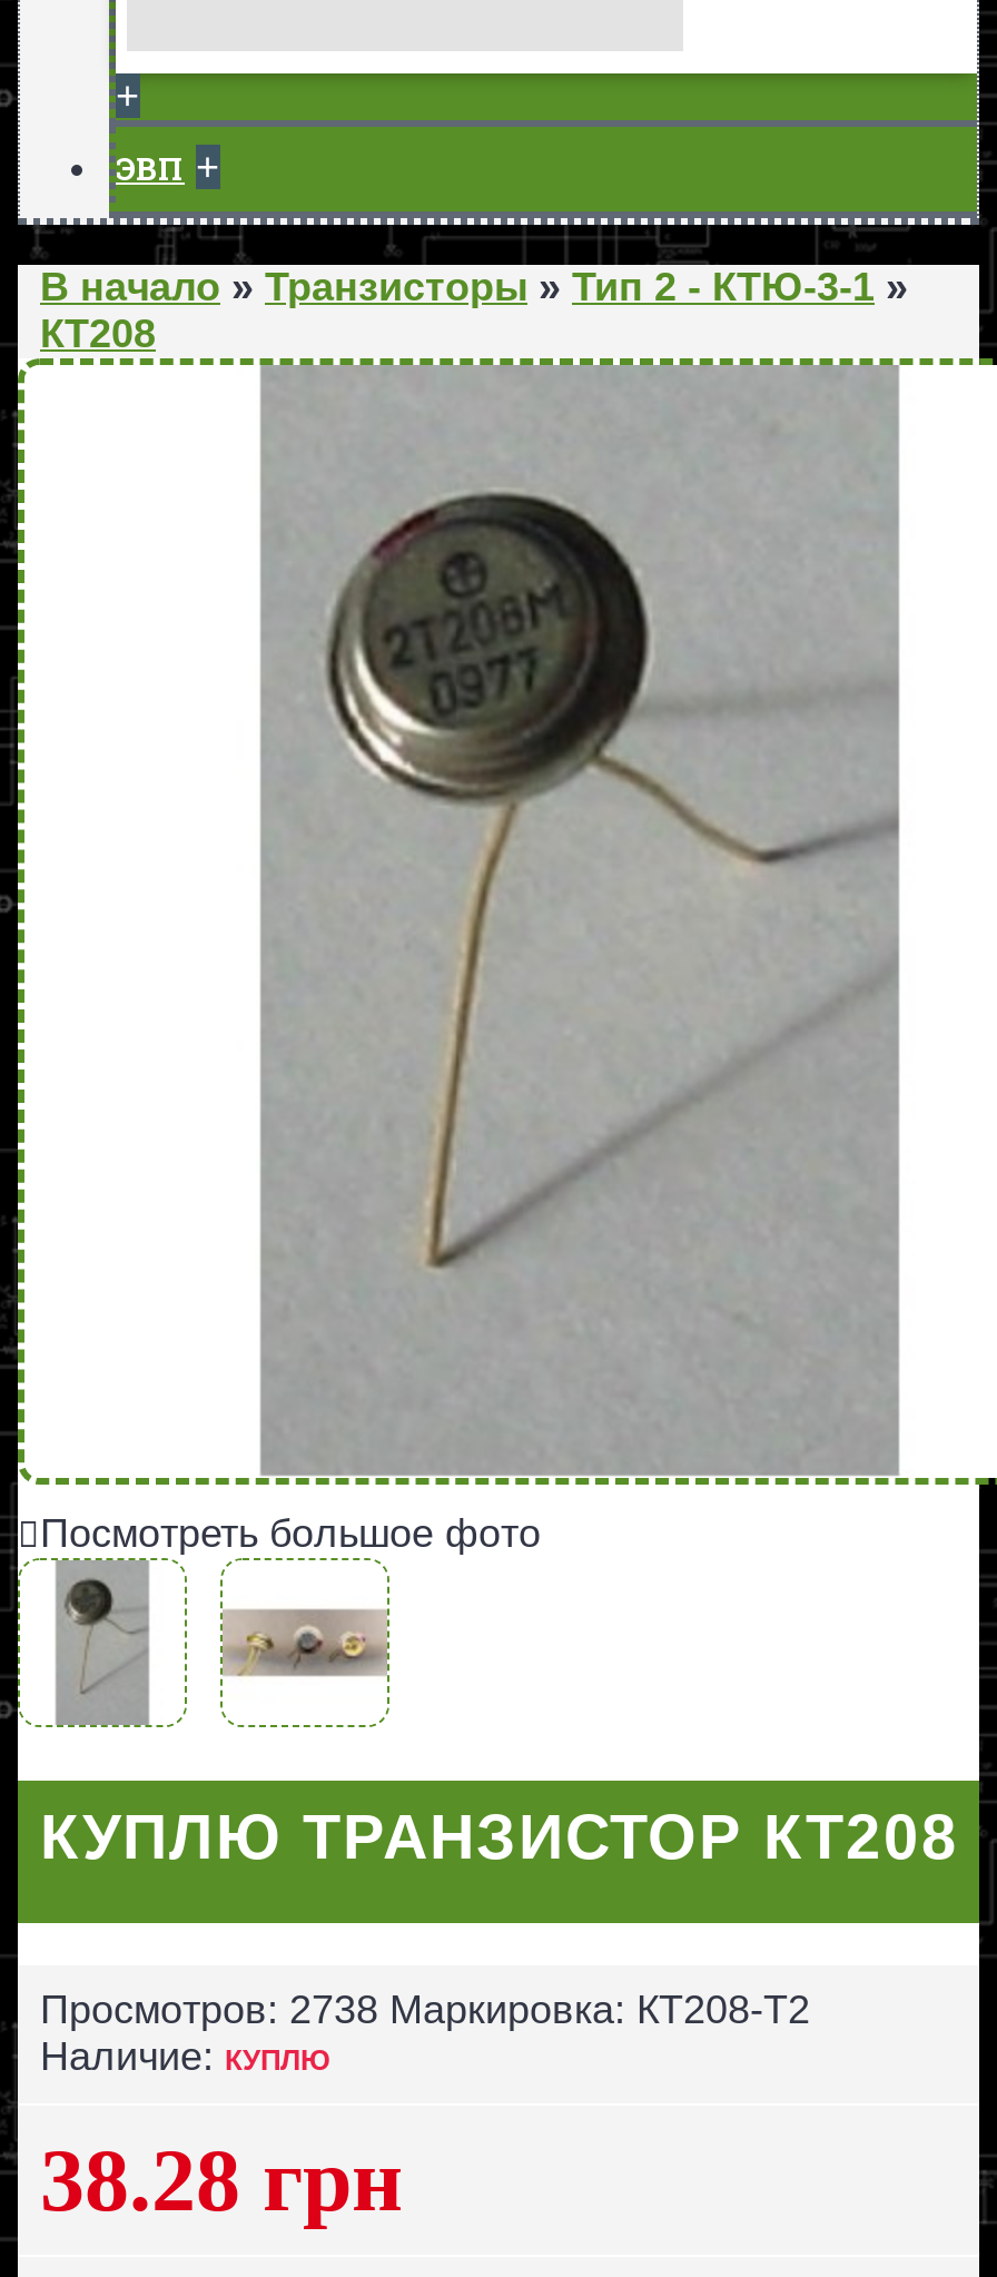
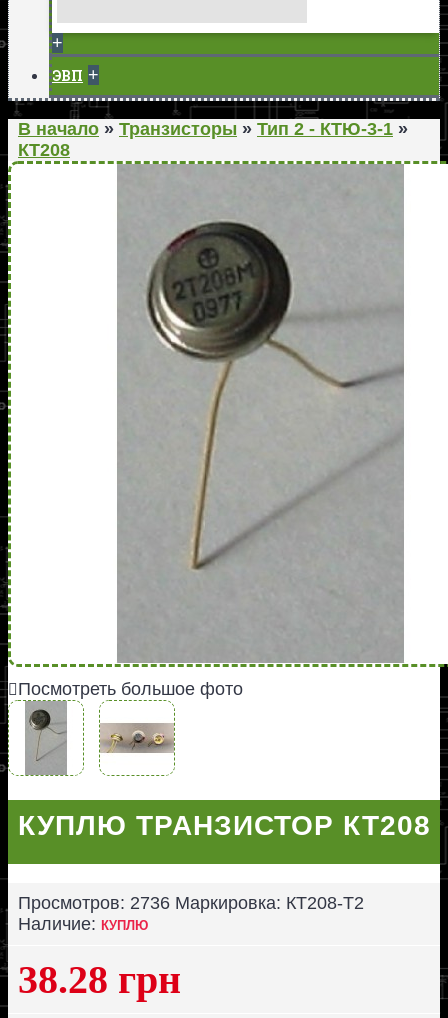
- Просмотров: 2738 Маркировка: КТ208-T2
+ Просмотров: 2736 Маркировка: КТ208-T2
